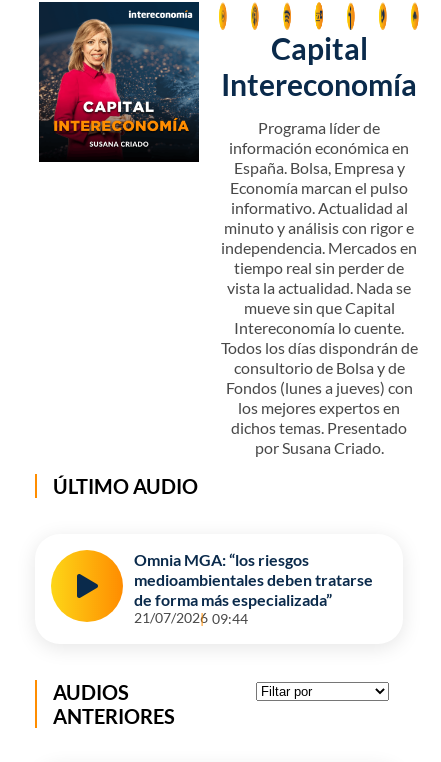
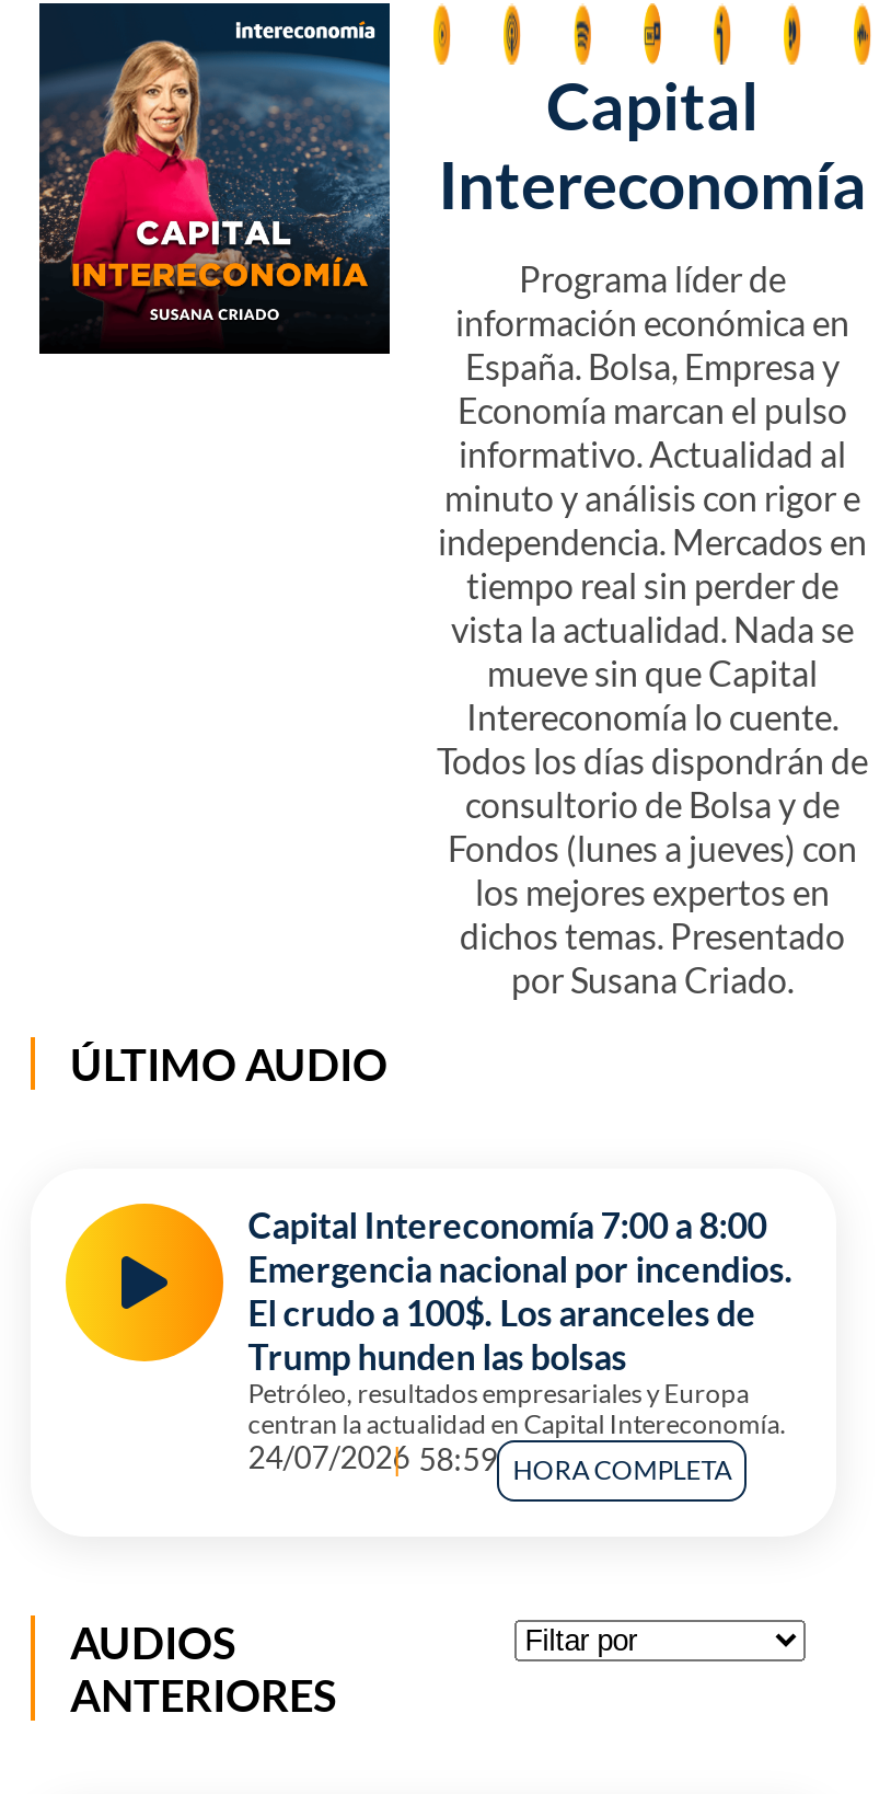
- Omnia MGA: “los riesgos
- medioambientales deben tratarse
- de forma más especializada”
- 21/07/2026 09:44
+ Capital Intereconomía 7:00 a 8:00
+ Emergencia nacional por incendios.
+ El crudo a 100$. Los aranceles de
+ Trump hunden las bolsas
+ Petróleo, resultados empresariales y Europa
+ centran la actualidad en Capital Intereconomía.
+ 24/07/2026 58:59 HORA COMPLETA
